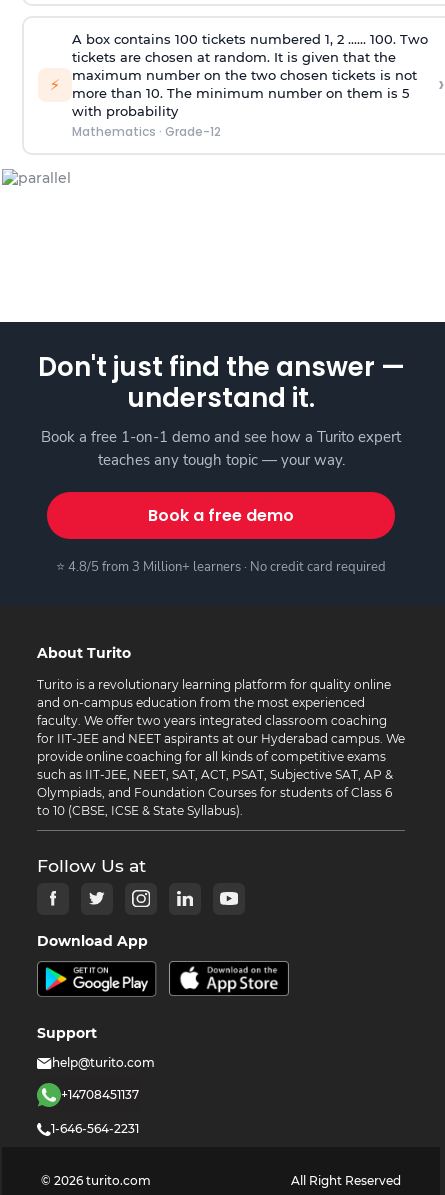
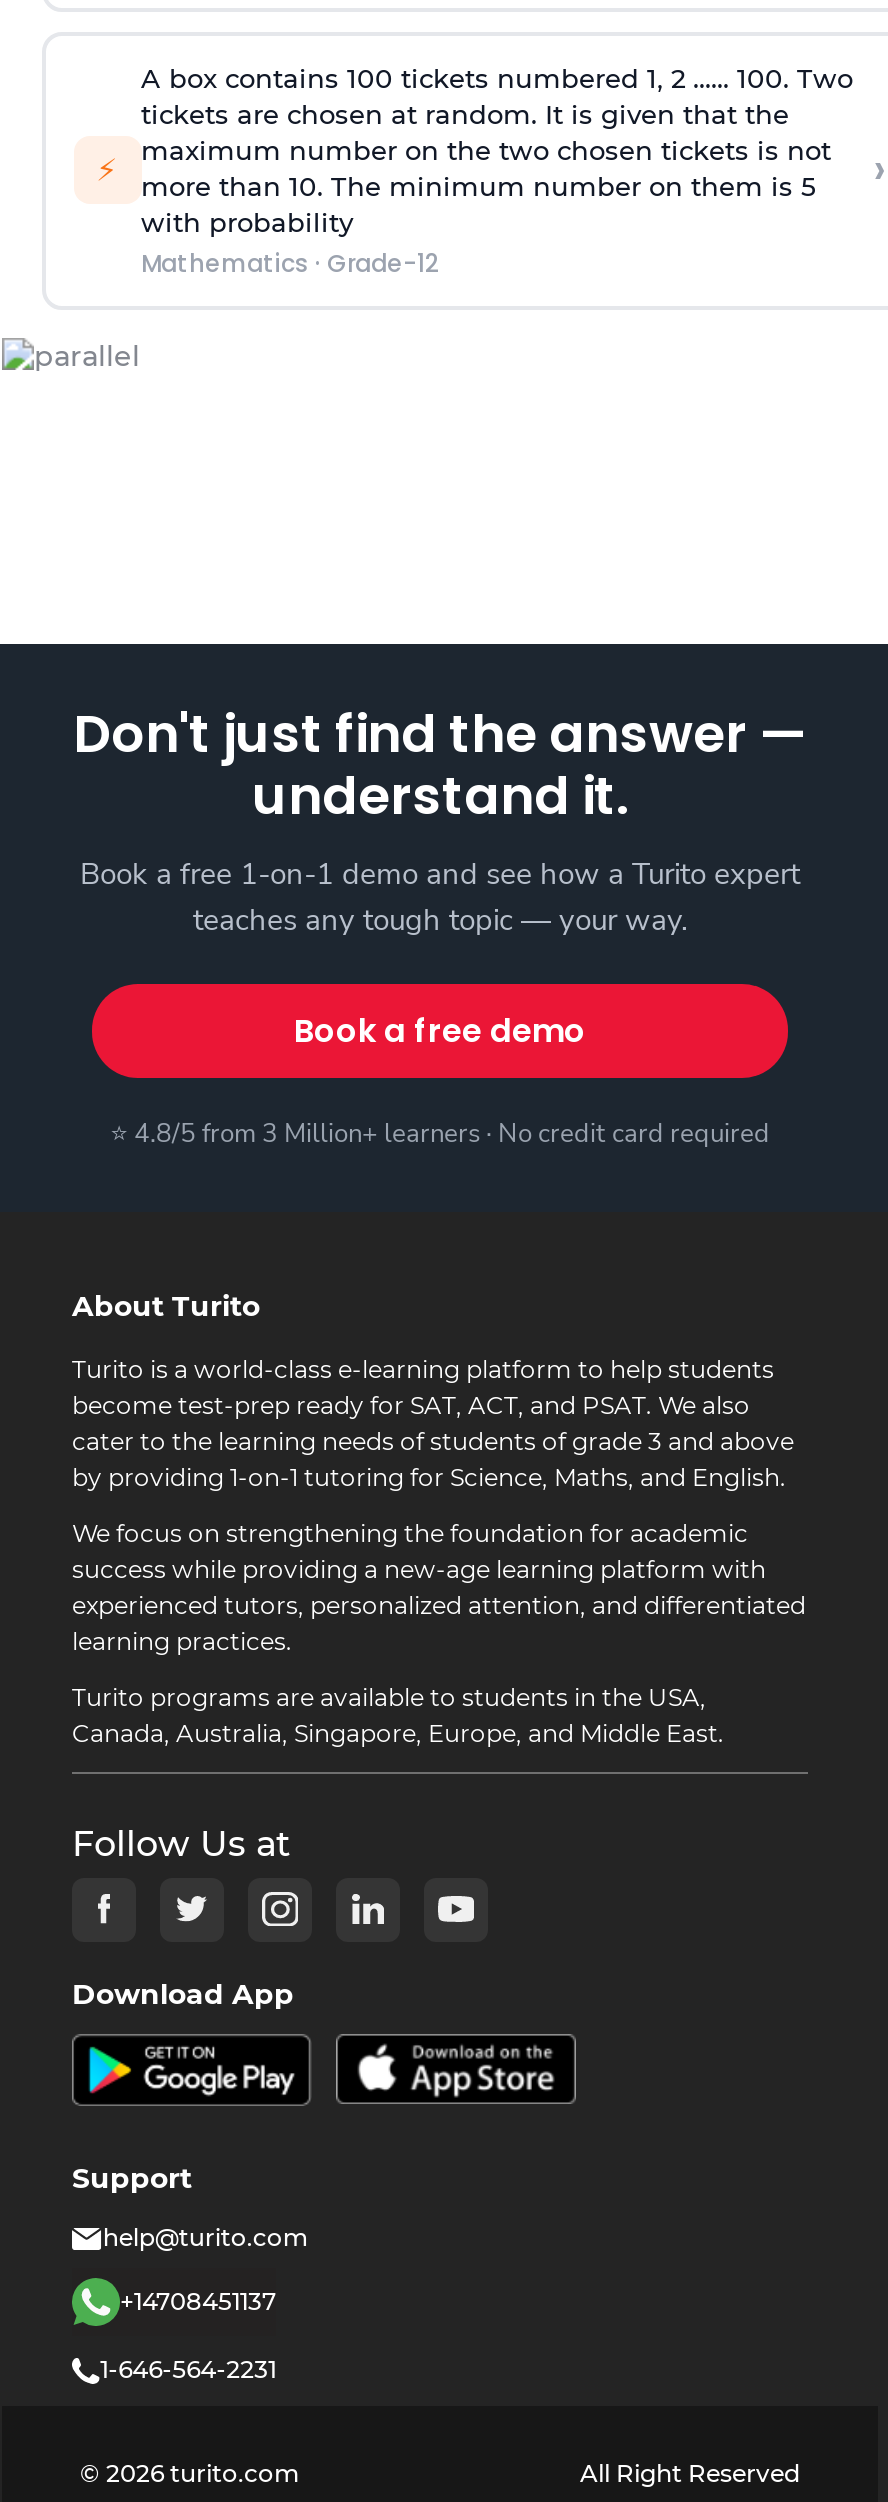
- Turito is a revolutionary learning platform for quality online
- and on-campus education from the most experienced
- faculty. We offer two years integrated classroom coaching
- for IIT-JEE and NEET aspirants at our Hyderabad campus. We
- provide online coaching for all kinds of competitive exams
- such as IIT-JEE, NEET, SAT, ACT, PSAT, Subjective SAT, AP &
- Olympiads, and Foundation Courses for students of Class 6
- to 10 (CBSE, ICSE & State Syllabus).
+ Turito is a world-class e-learning platform to help students
+ become test-prep ready for SAT, ACT, and PSAT. We also
+ cater to the learning needs of students of grade 3 and above
+ by providing 1-on-1 tutoring for Science, Maths, and English.
+ We focus on strengthening the foundation for academic
+ success while providing a new-age learning platform with
+ experienced tutors, personalized attention, and differentiated
+ learning practices.
+ Turito programs are available to students in the USA,
+ Canada, Australia, Singapore, Europe, and Middle East.
